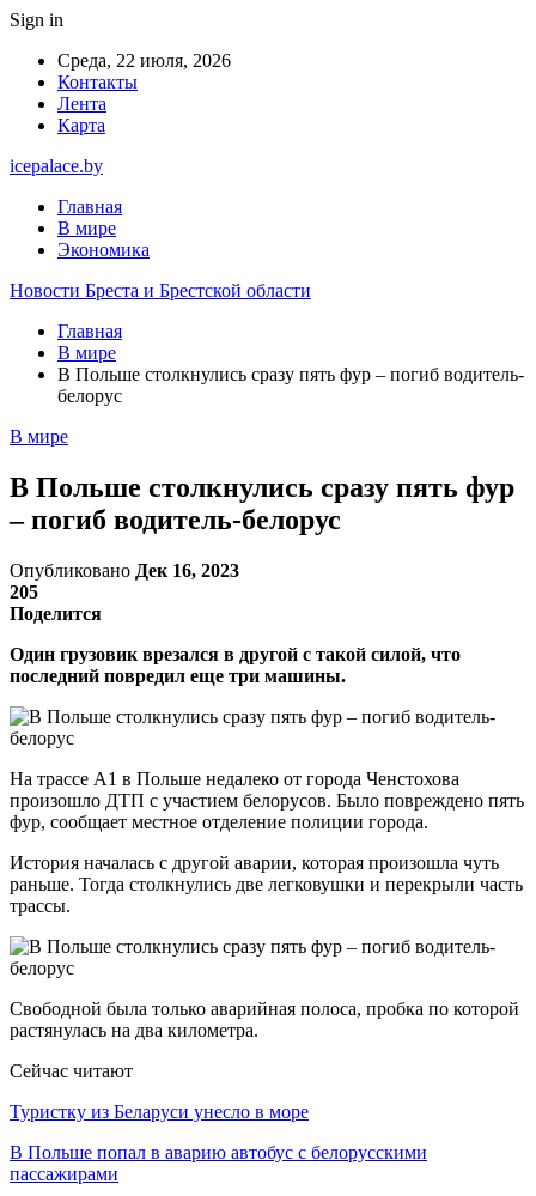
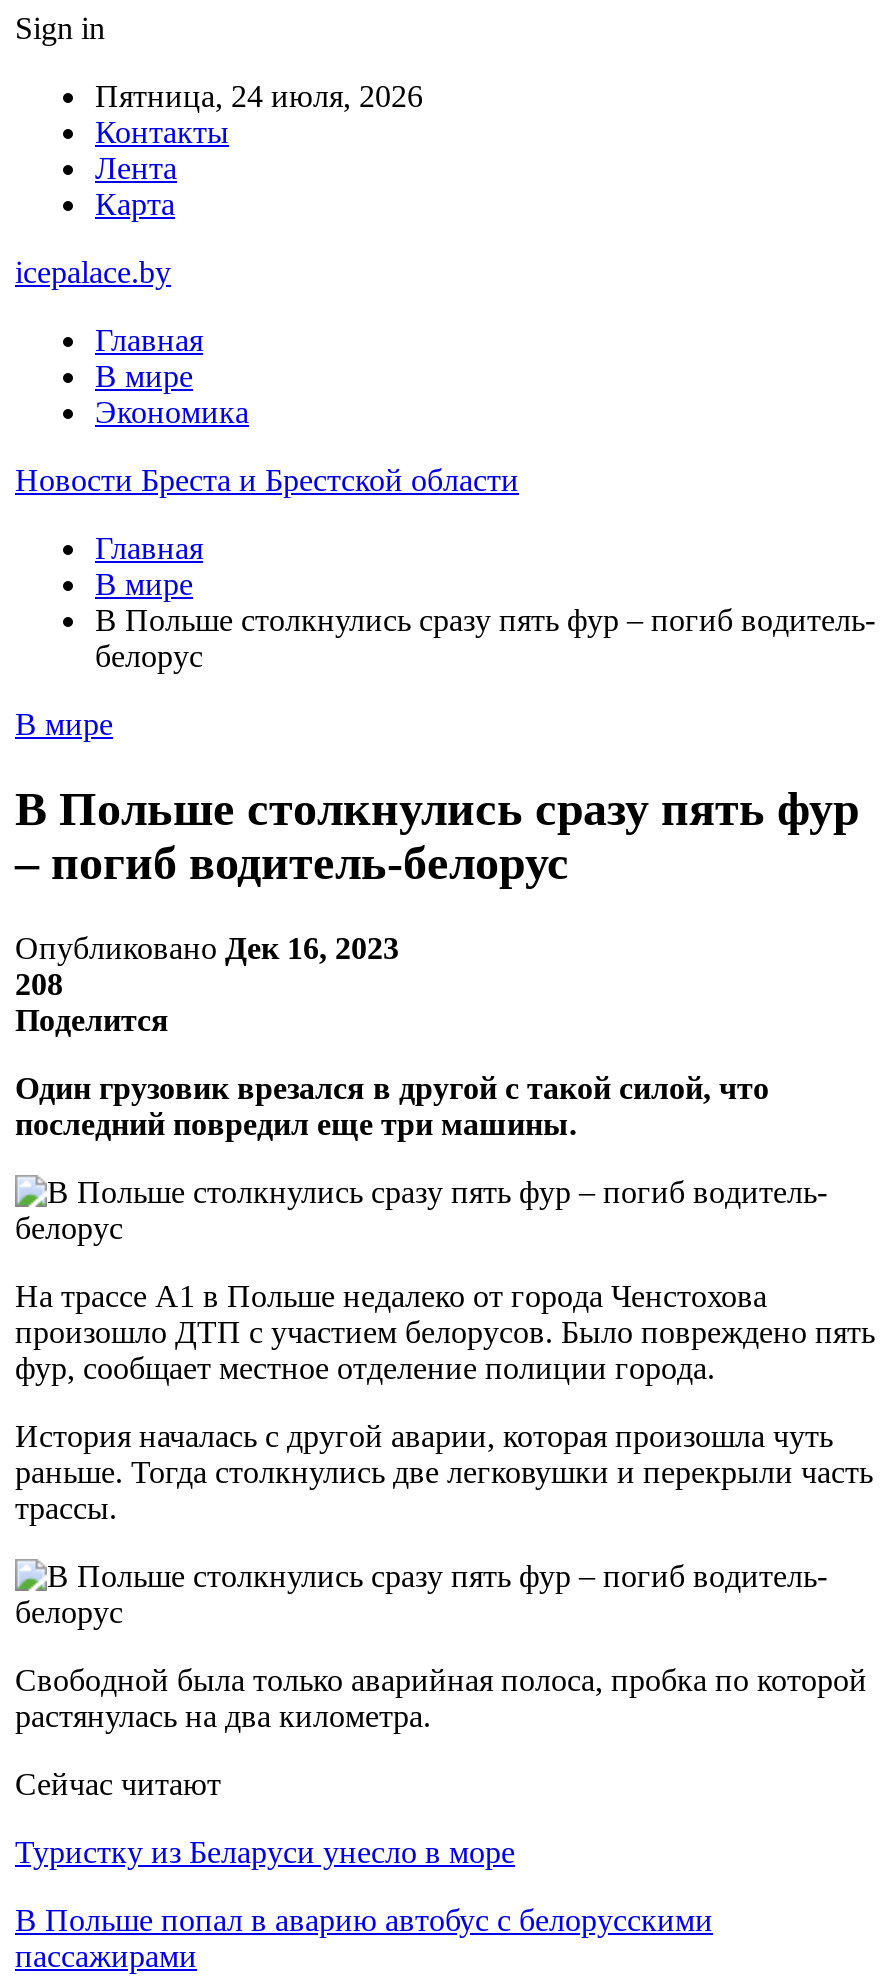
- Среда, 22 июля, 2026
+ Пятница, 24 июля, 2026

- 205
+ 208
